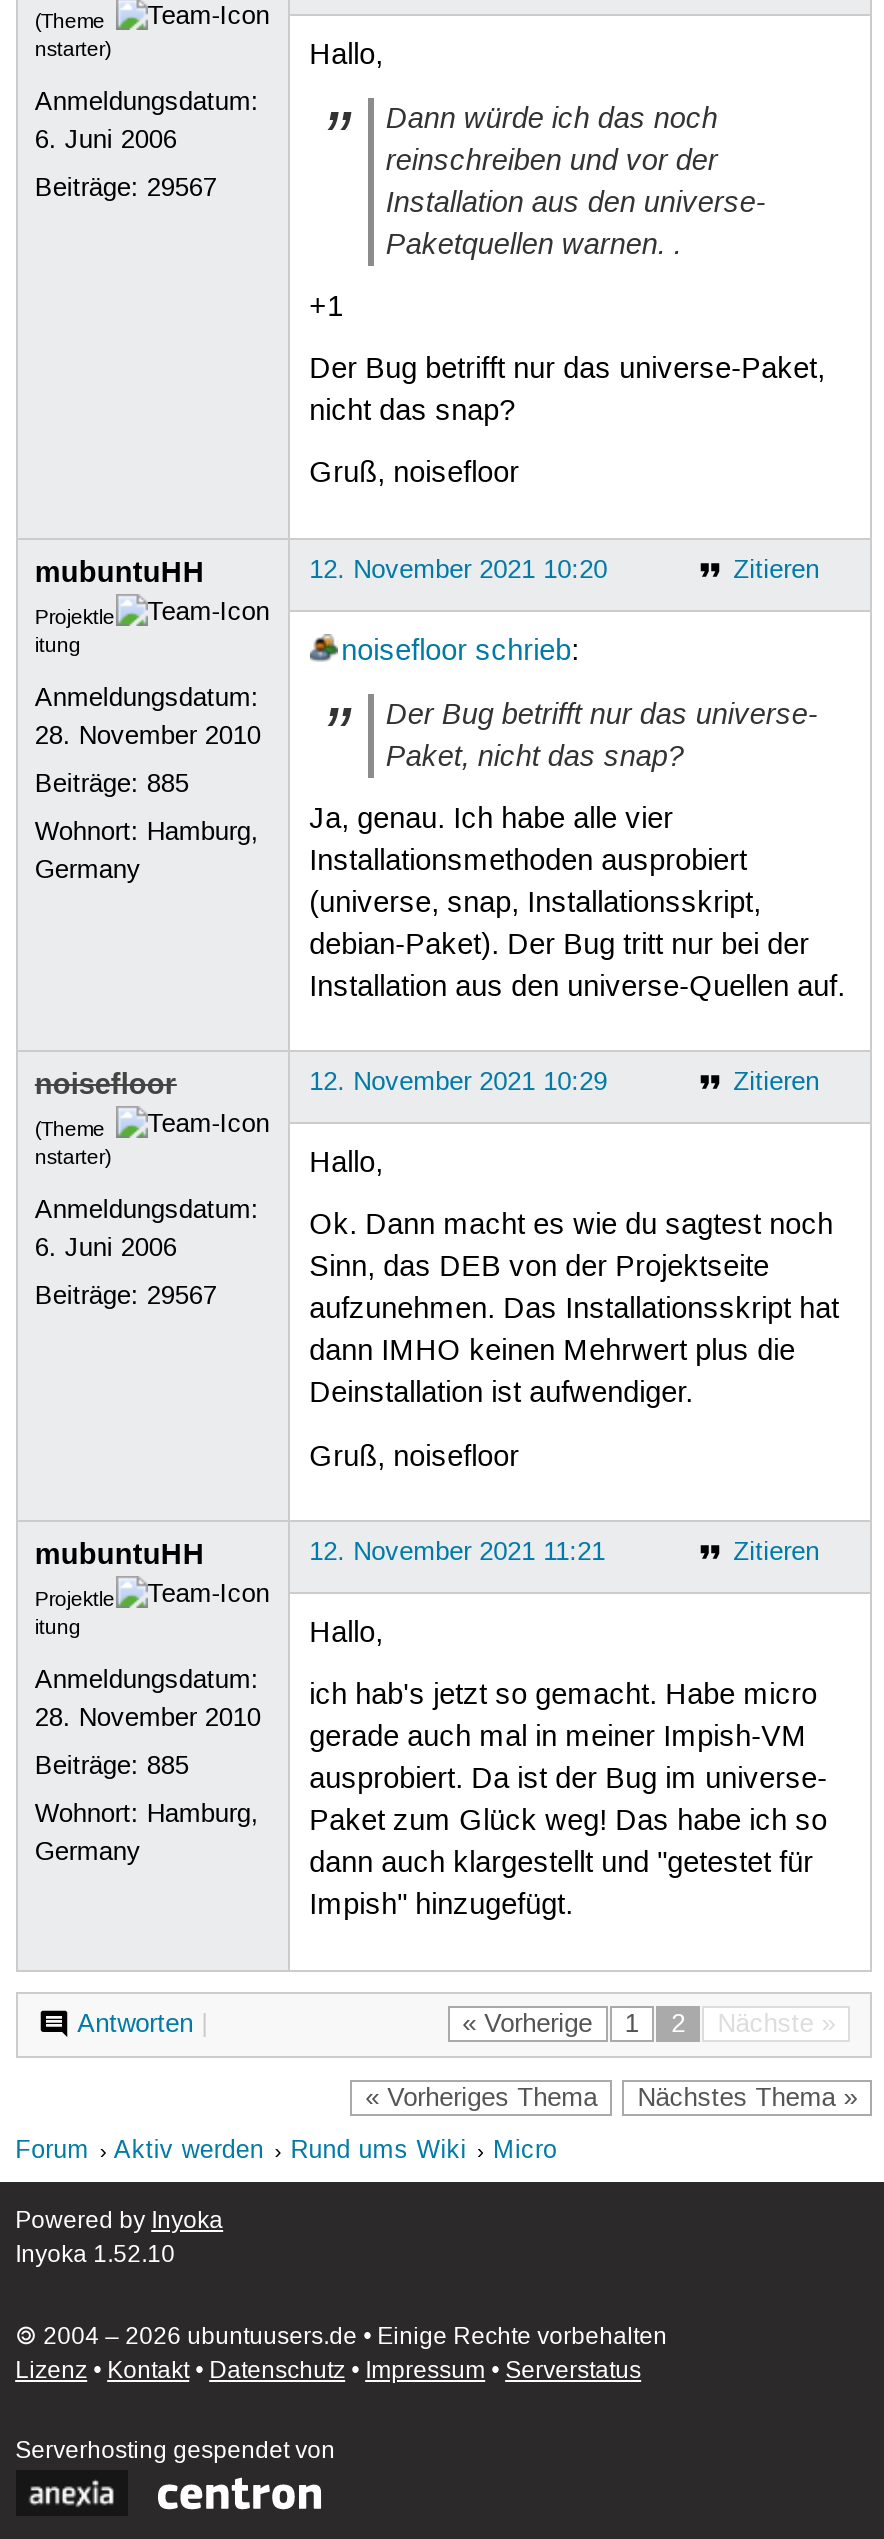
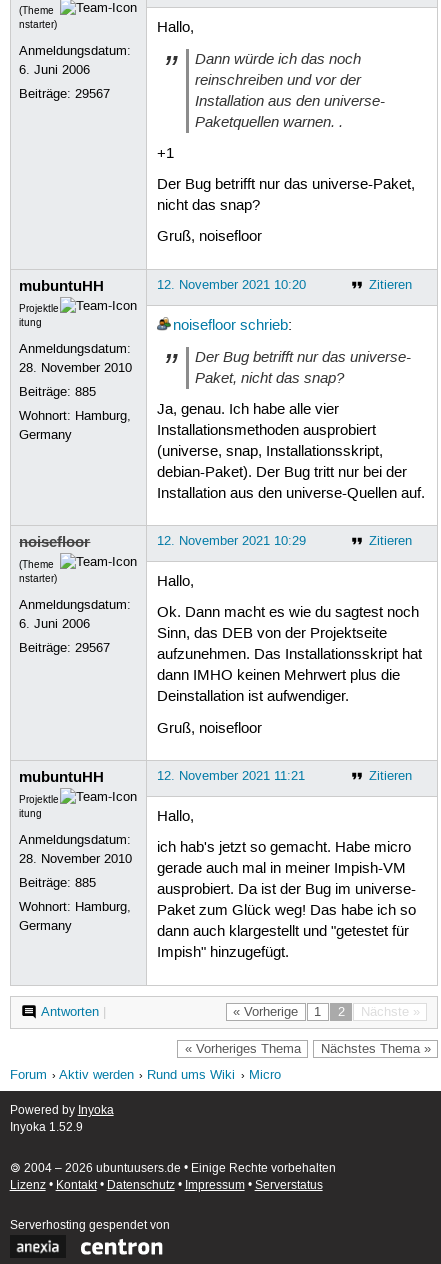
- Inyoka 1.52.10
+ Inyoka 1.52.9
